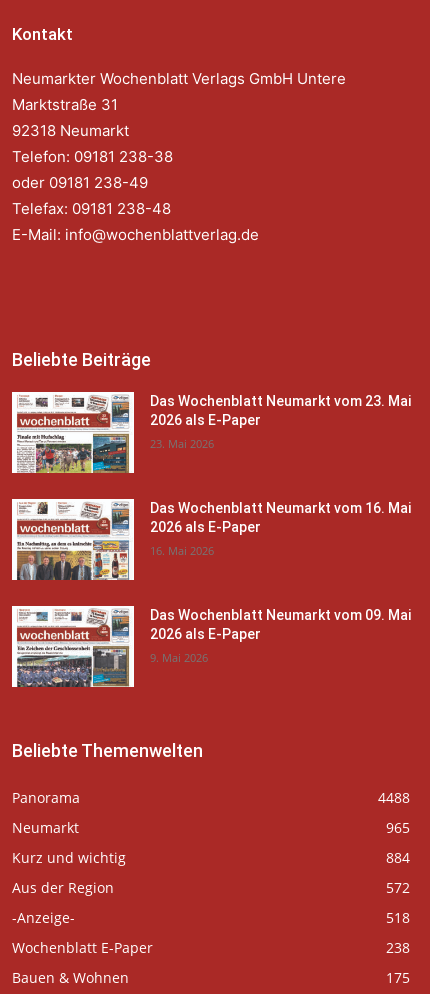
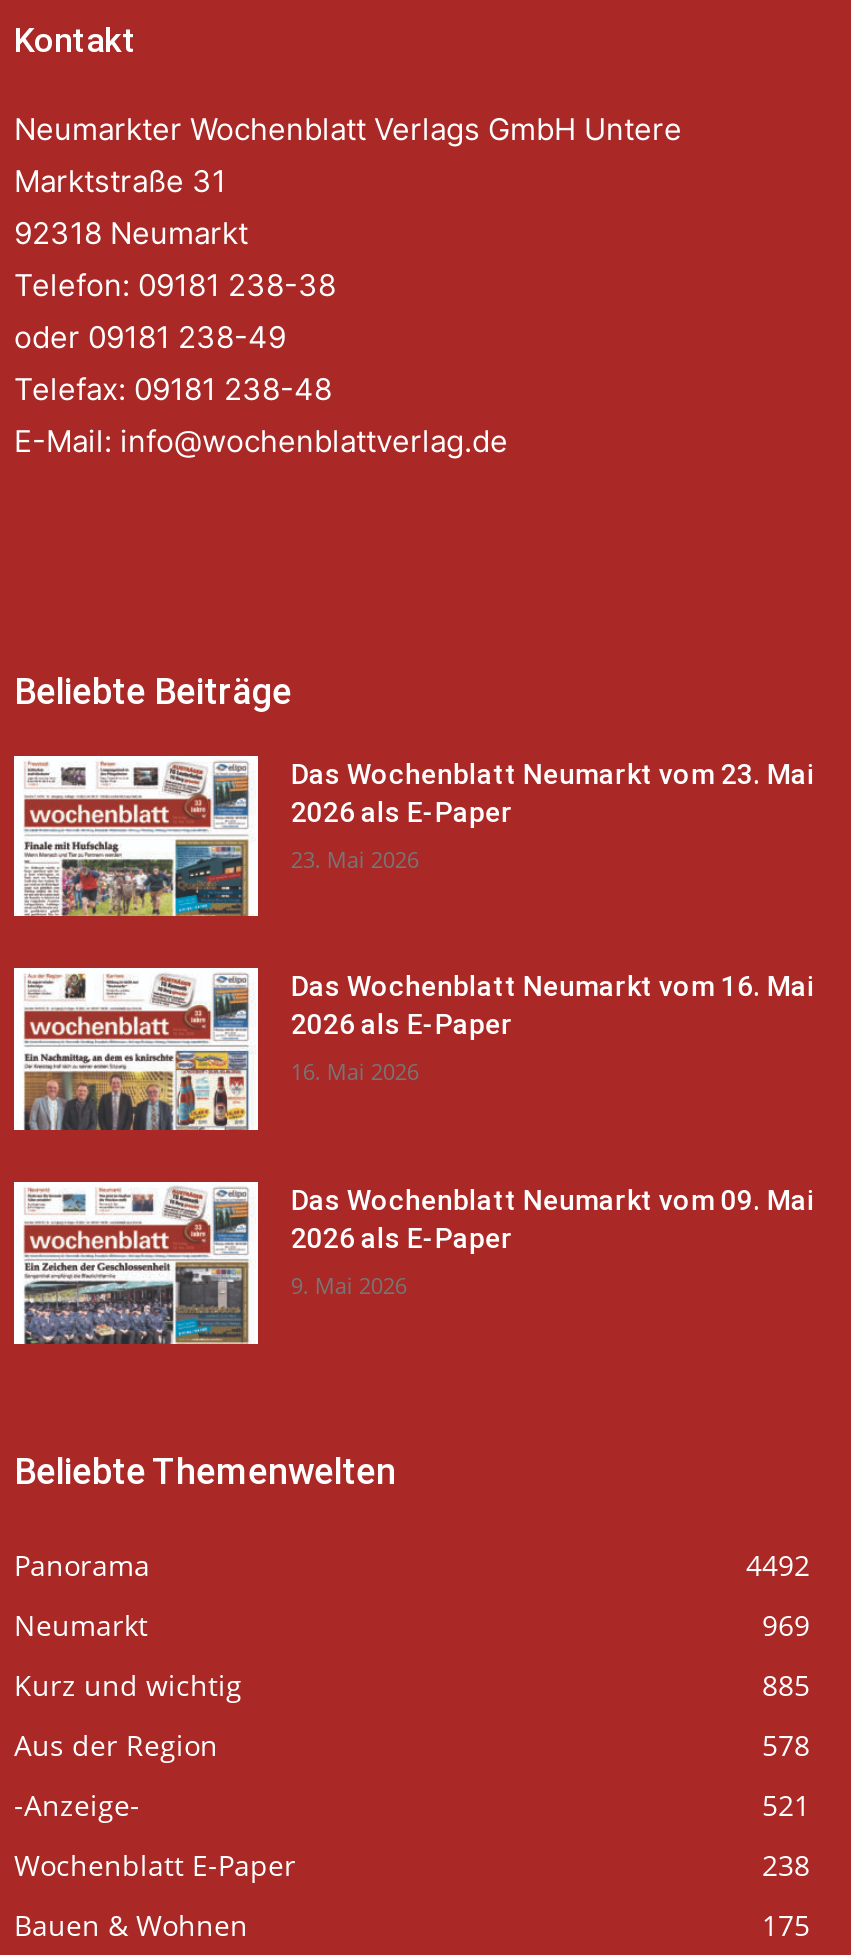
- 4488
+ 4492

- 965
+ 969

- 884
+ 885

- 572
+ 578

- 518
+ 521
